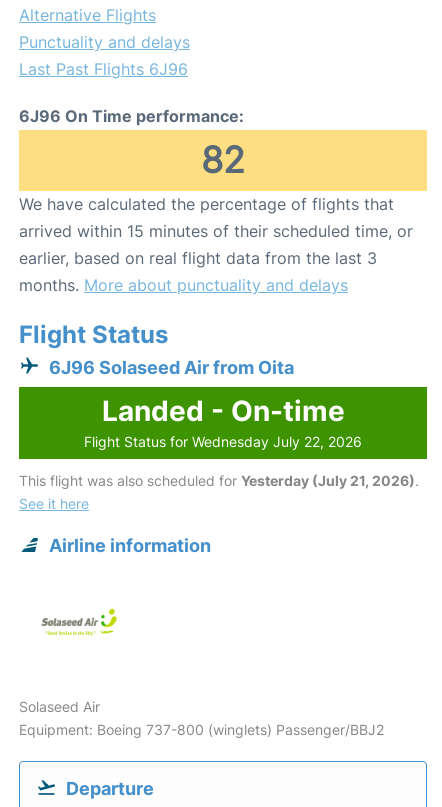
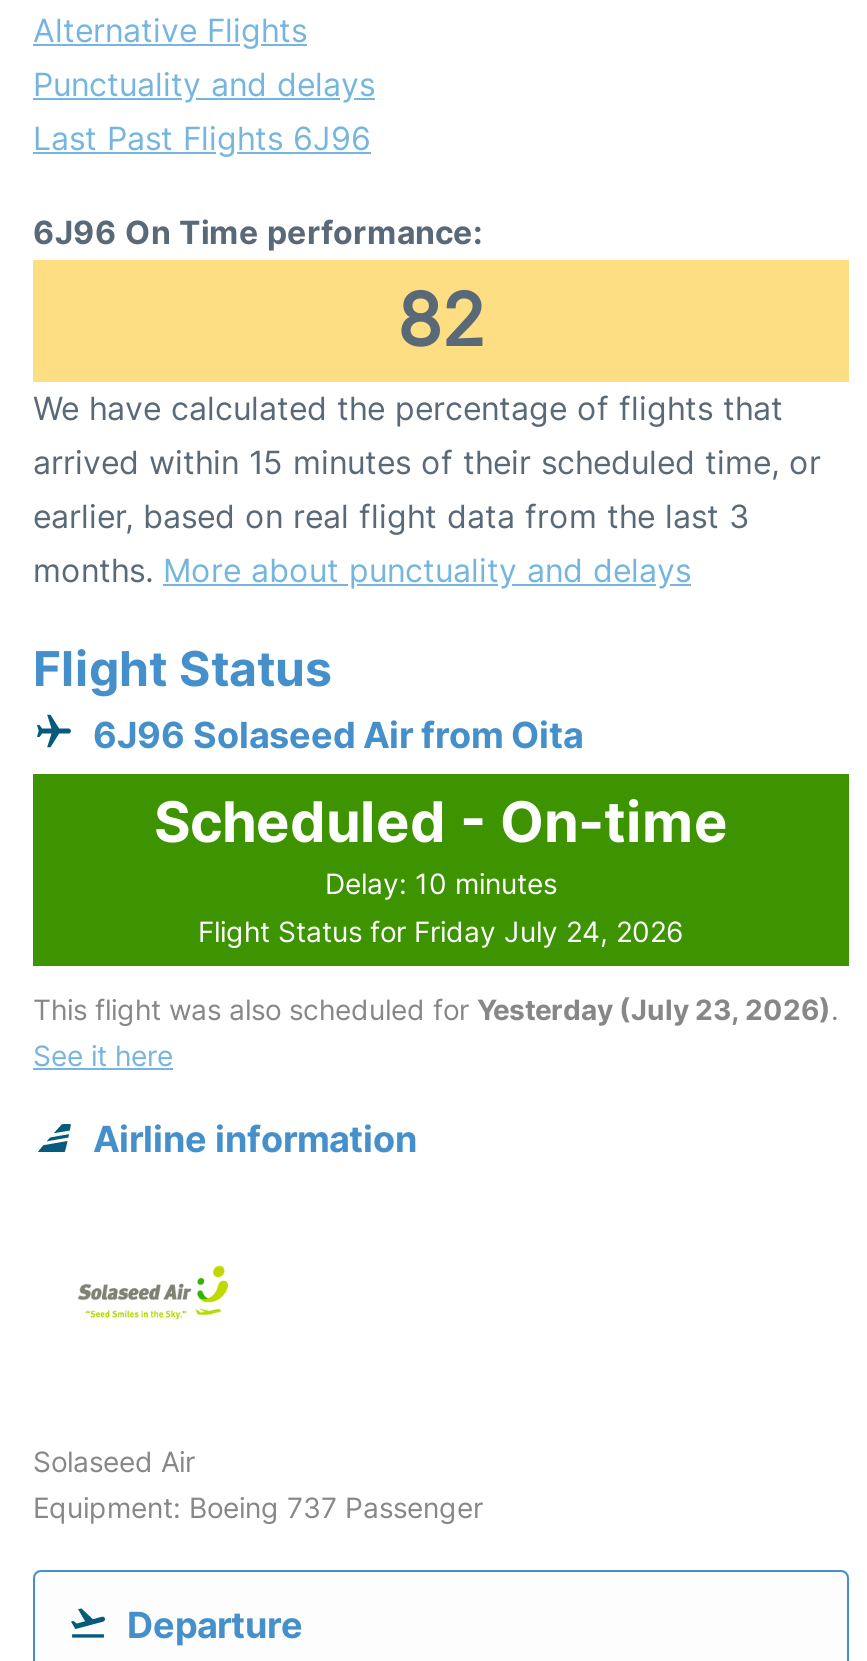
- Landed - On-time
- Flight Status for Wednesday July 22, 2026
+ Scheduled - On-time
+ Delay: 10 minutes
+ Flight Status for Friday July 24, 2026

- This flight was also scheduled for Yesterday (July 21, 2026).
+ This flight was also scheduled for Yesterday (July 23, 2026).

- Equipment: Boeing 737-800 (winglets) Passenger/BBJ2
+ Equipment: Boeing 737 Passenger
